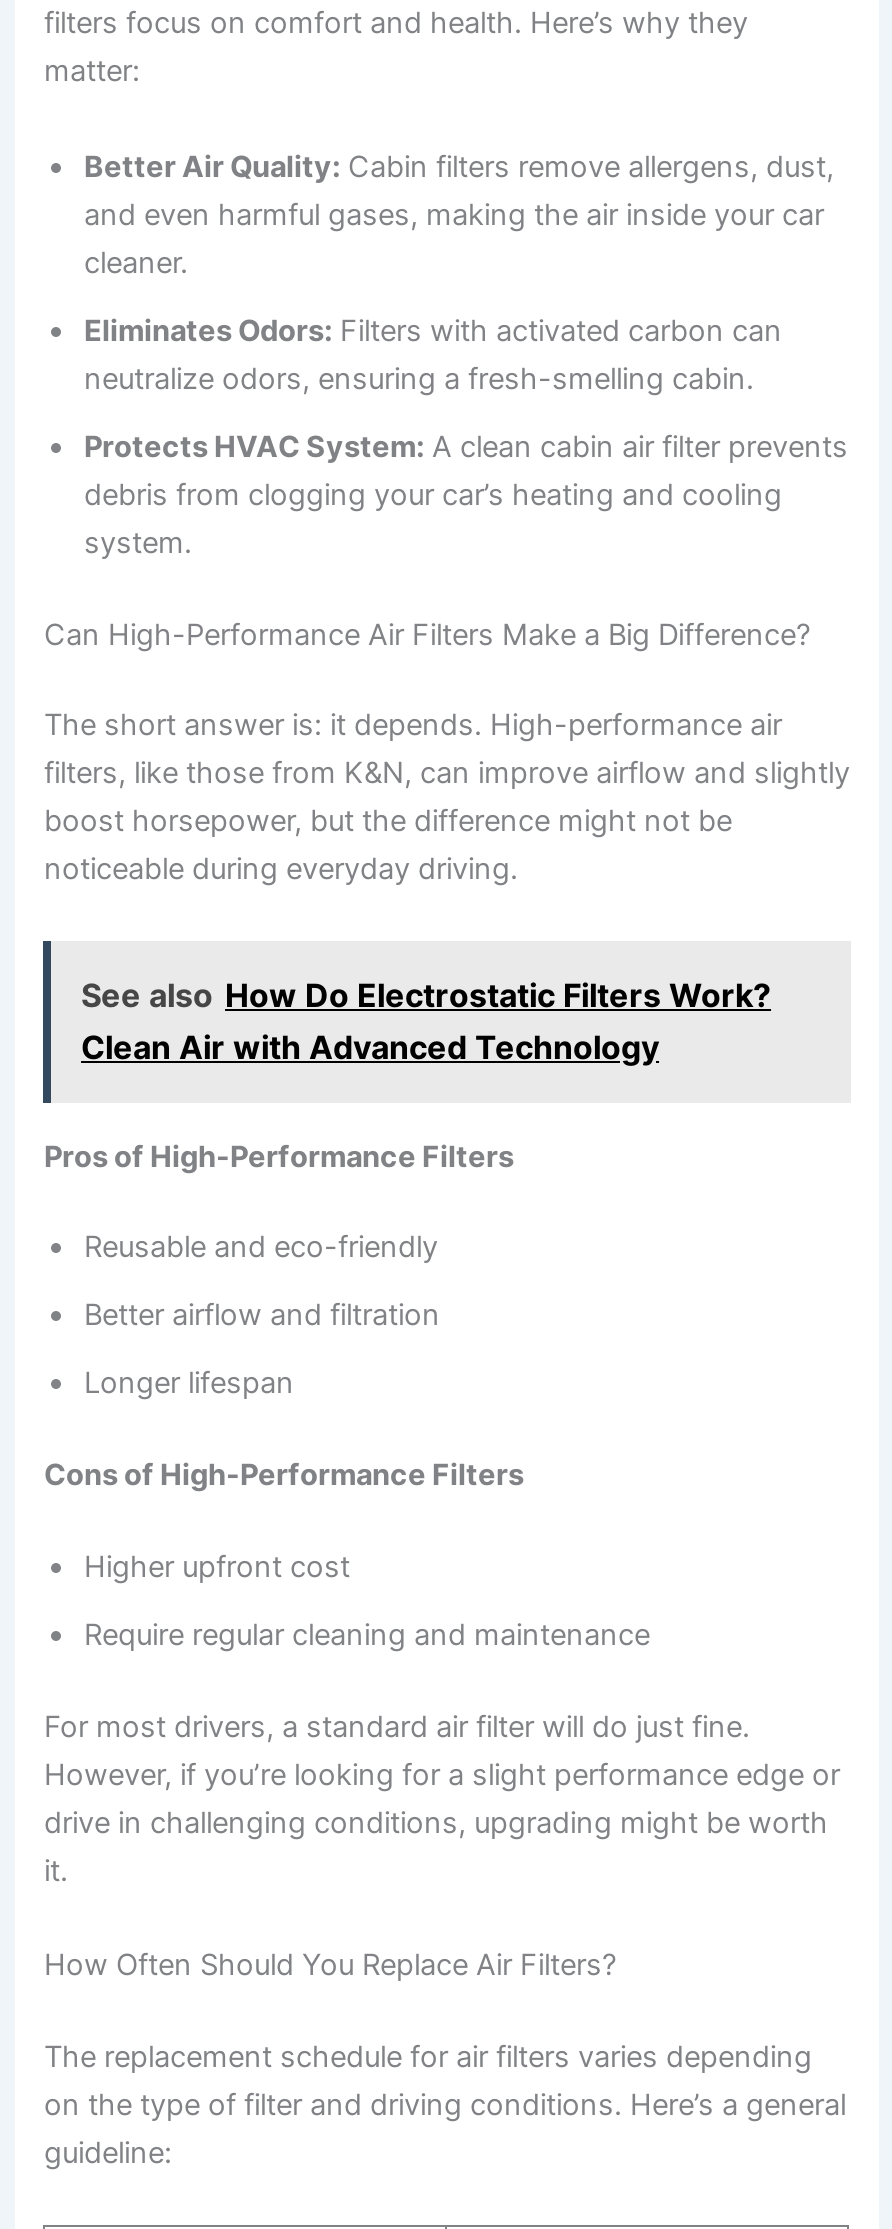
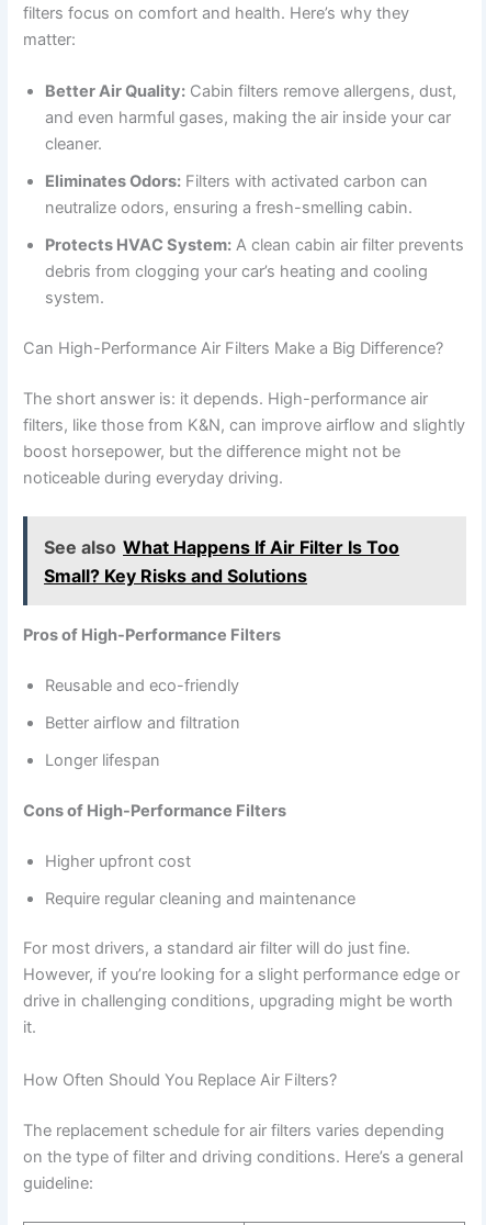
- See also How Do Electrostatic Filters Work?
- Clean Air with Advanced Technology
+ See also What Happens If Air Filter Is Too
+ Small? Key Risks and Solutions
